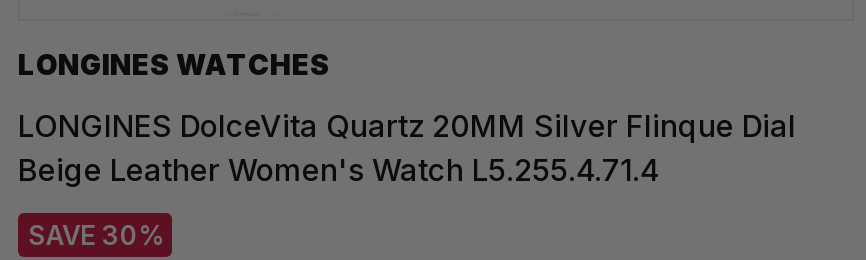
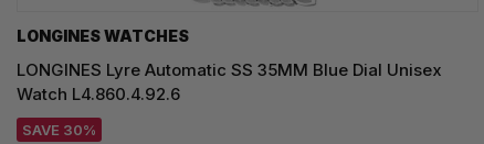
- LONGINES DolceVita Quartz 20MM Silver Flinque Dial
- Beige Leather Women's Watch L5.255.4.71.4
+ LONGINES Lyre Automatic SS 35MM Blue Dial Unisex
+ Watch L4.860.4.92.6
